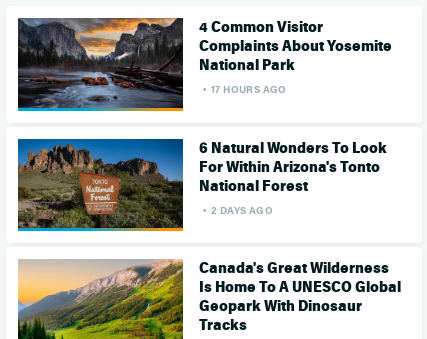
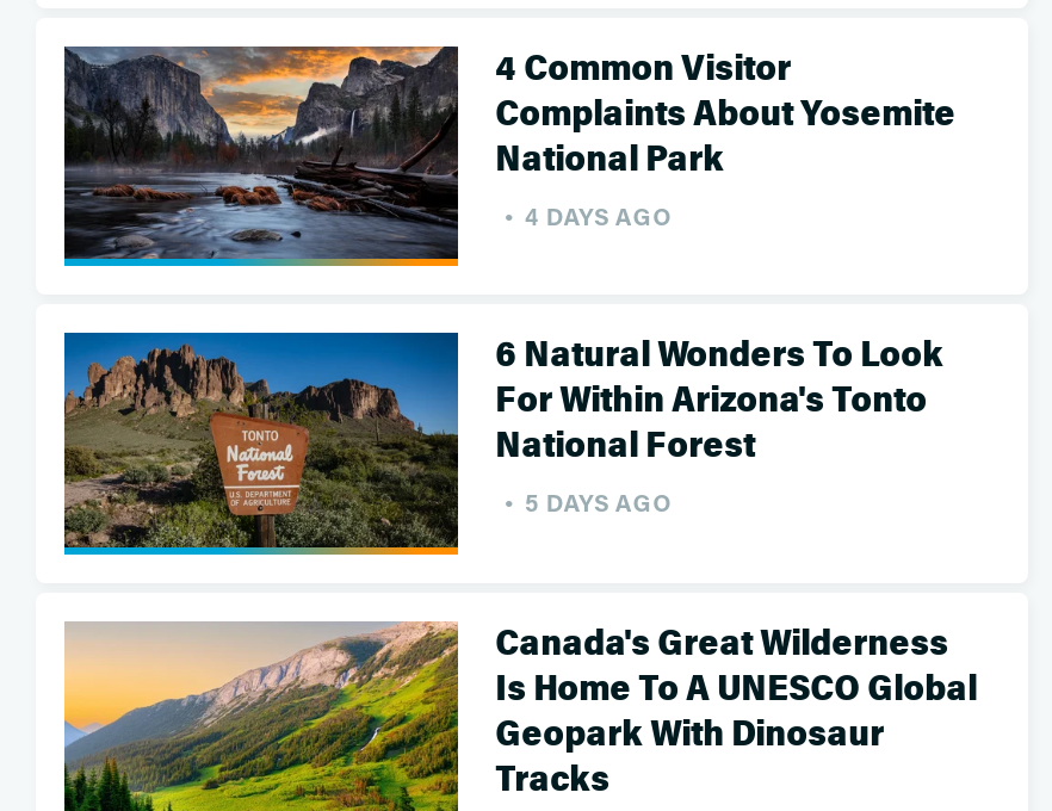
- 17 HOURS AGO
+ 4 DAYS AGO

- 2 DAYS AGO
+ 5 DAYS AGO
